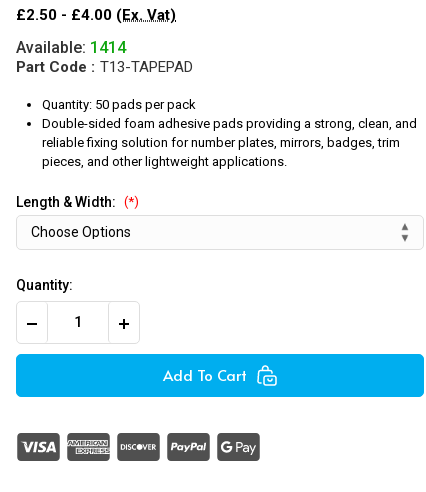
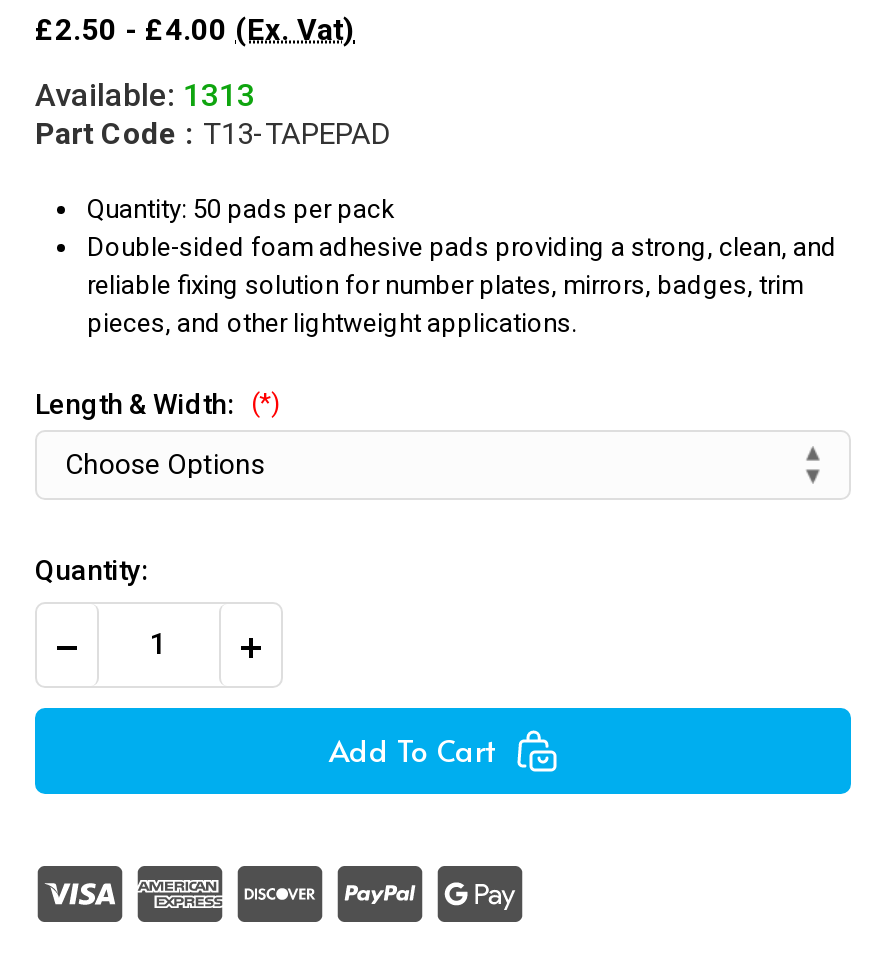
- Available: 1414
+ Available: 1313
